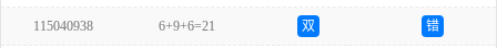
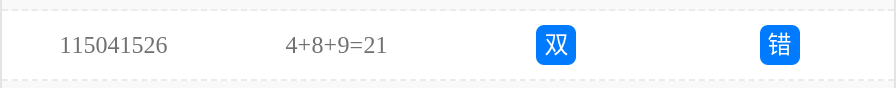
- 115040938
+ 115041526

- 6+9+6=21
+ 4+8+9=21
